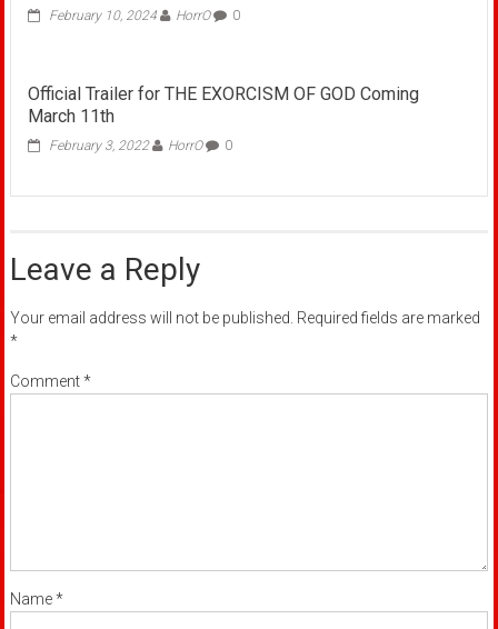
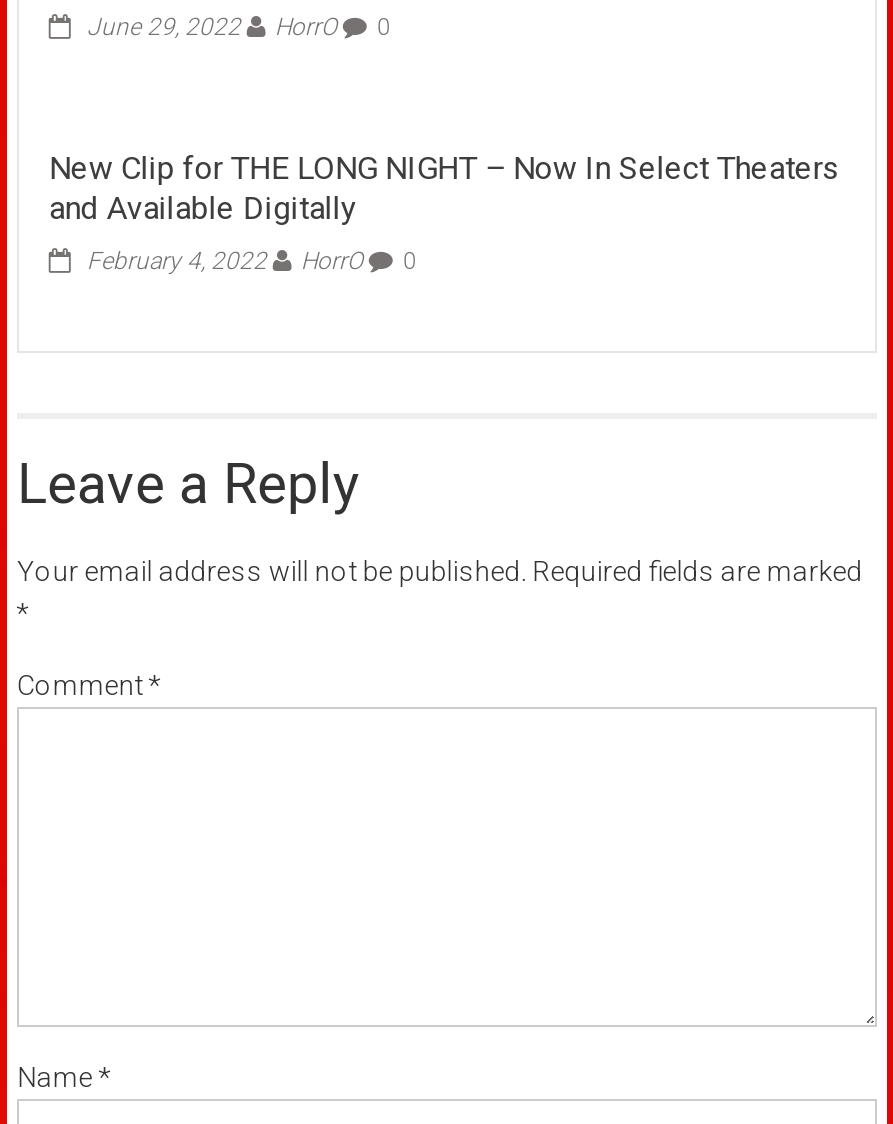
- February 10, 2024 HorrO 0
+ June 29, 2022 HorrO 0

- Official Trailer for THE EXORCISM OF GOD Coming
- March 11th
+ New Clip for THE LONG NIGHT – Now In Select Theaters
+ and Available Digitally

- February 3, 2022 HorrO 0
+ February 4, 2022 HorrO 0
